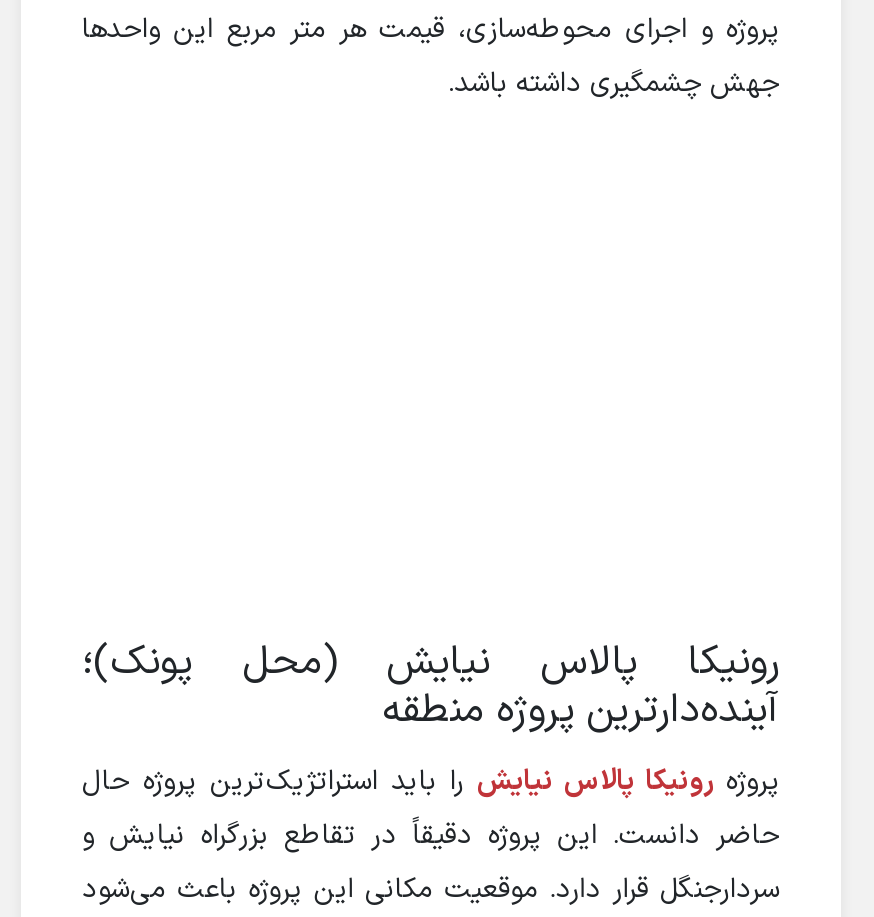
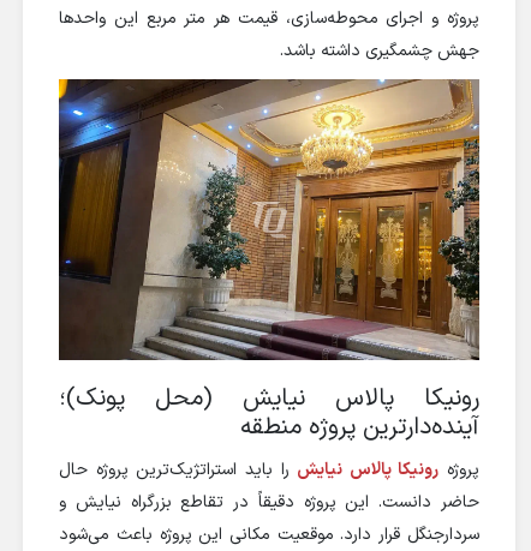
+ [image]
